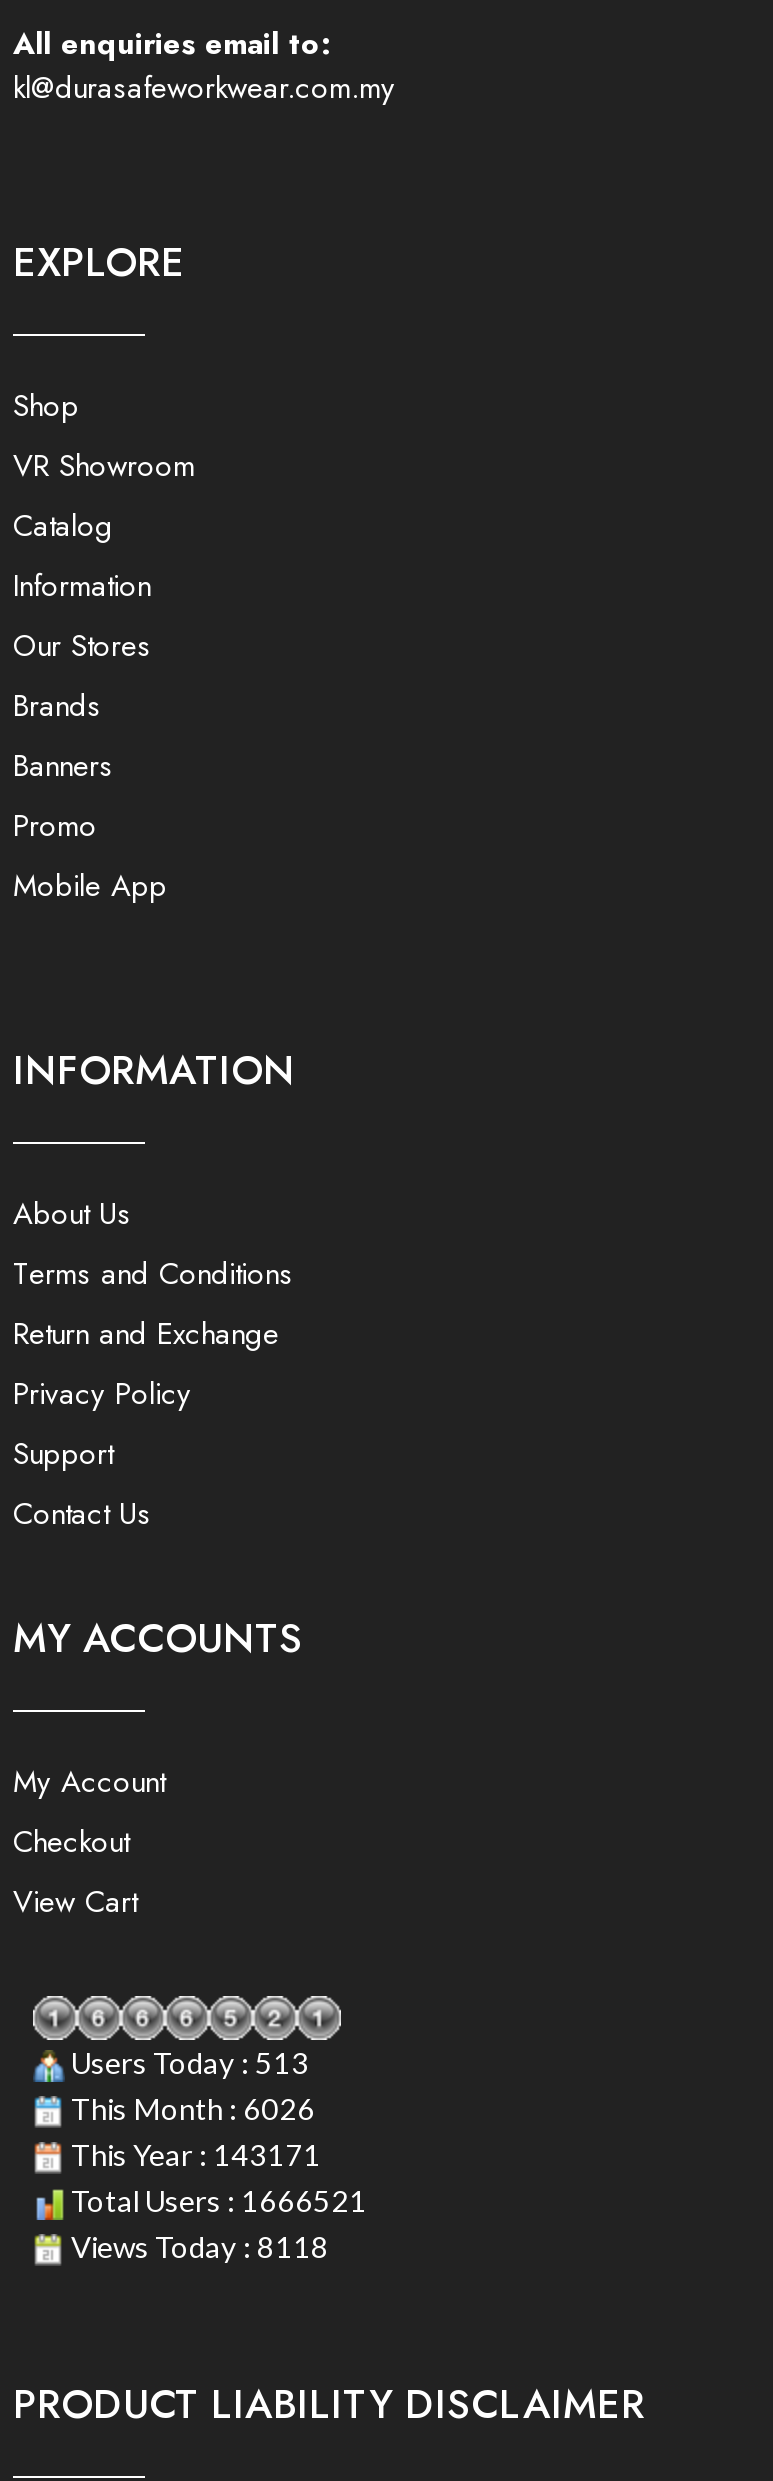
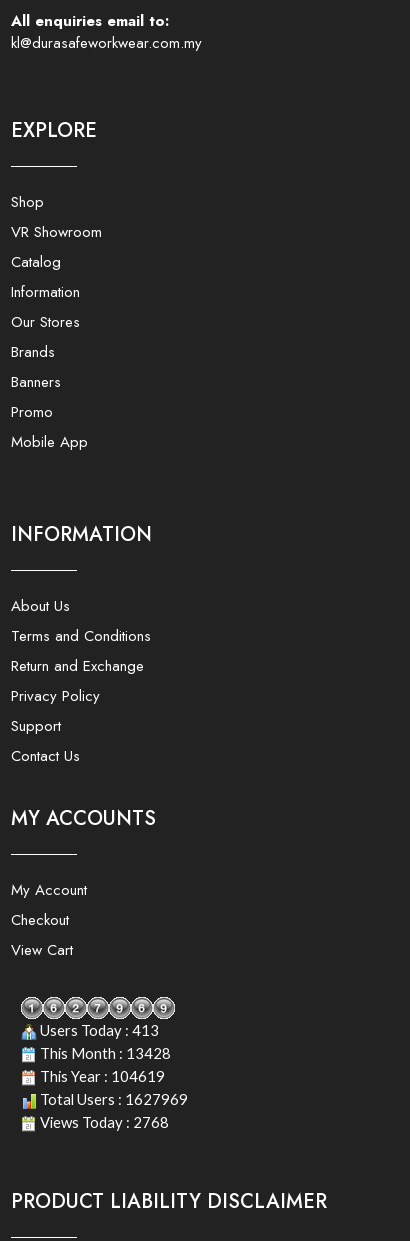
- Users Today : 513
+ Users Today : 413

- This Month : 6026
+ This Month : 13428

- This Year : 143171
+ This Year : 104619

- Total Users : 1666521
+ Total Users : 1627969

- Views Today : 8118
+ Views Today : 2768
